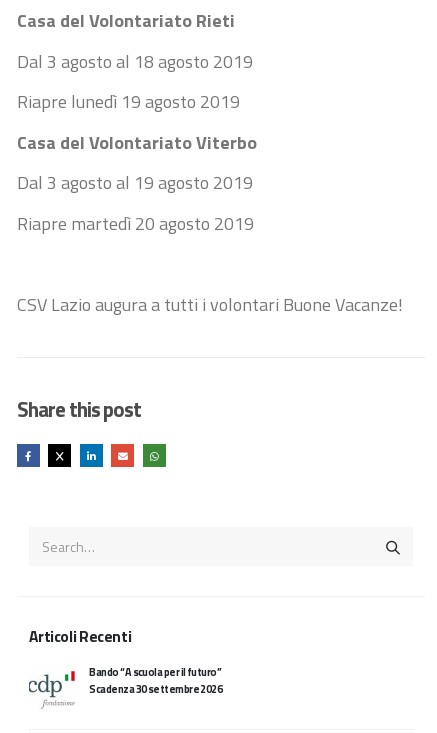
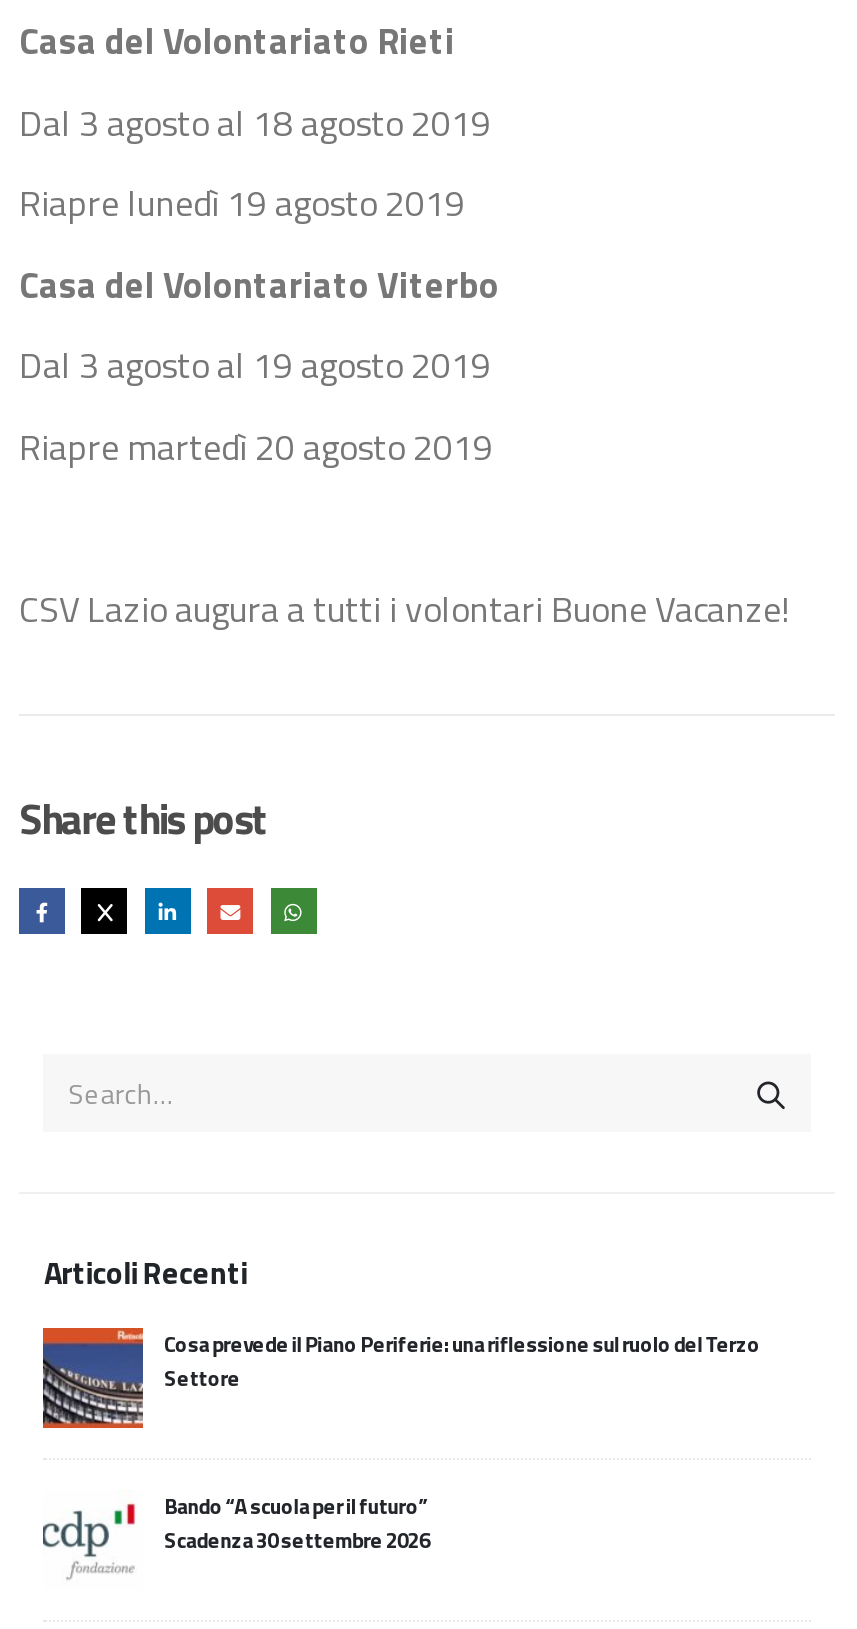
+ [image]
+ Cosa prevede il Piano Periferie: una riflessione sul ruolo del Terzo
+ Settore
